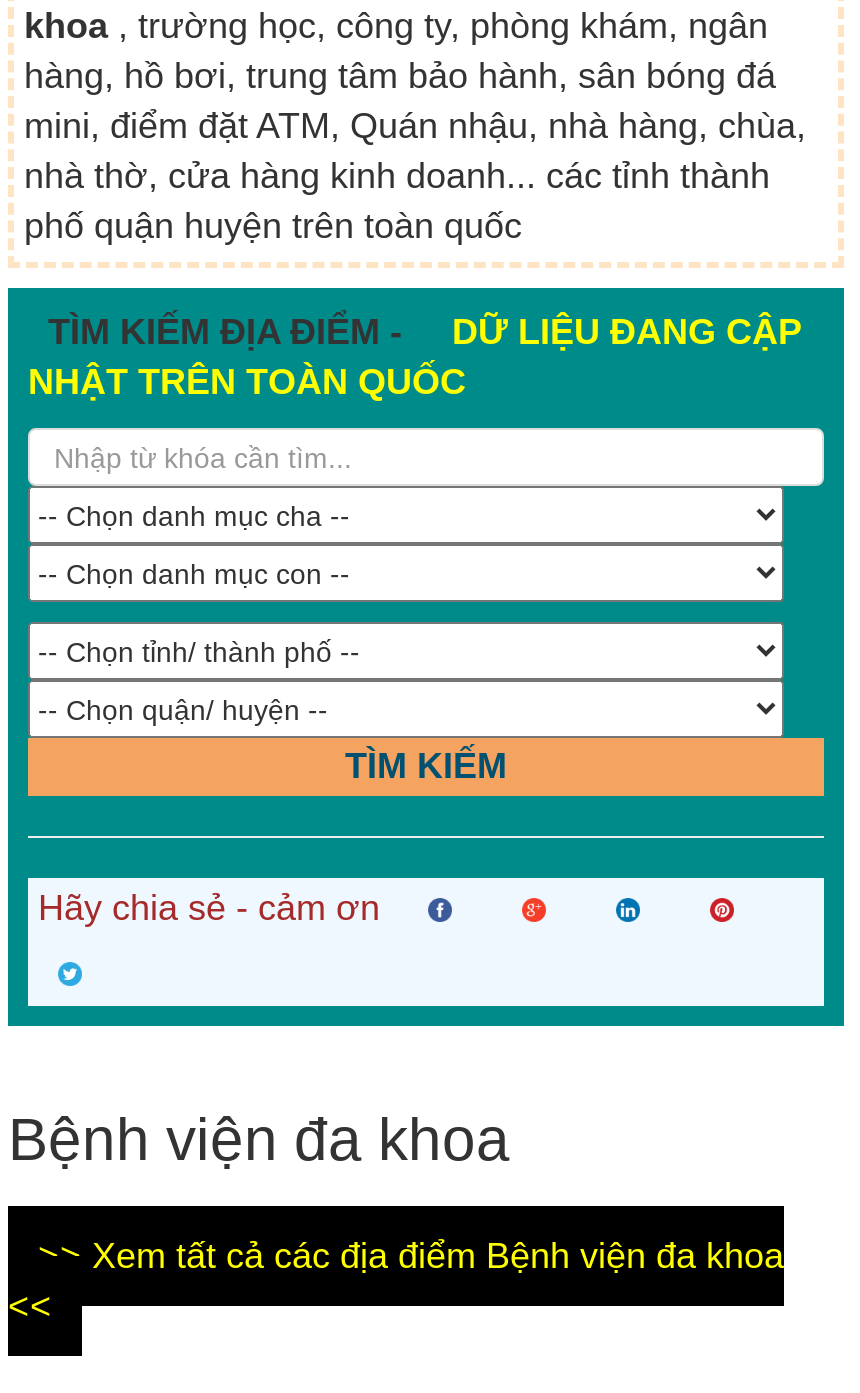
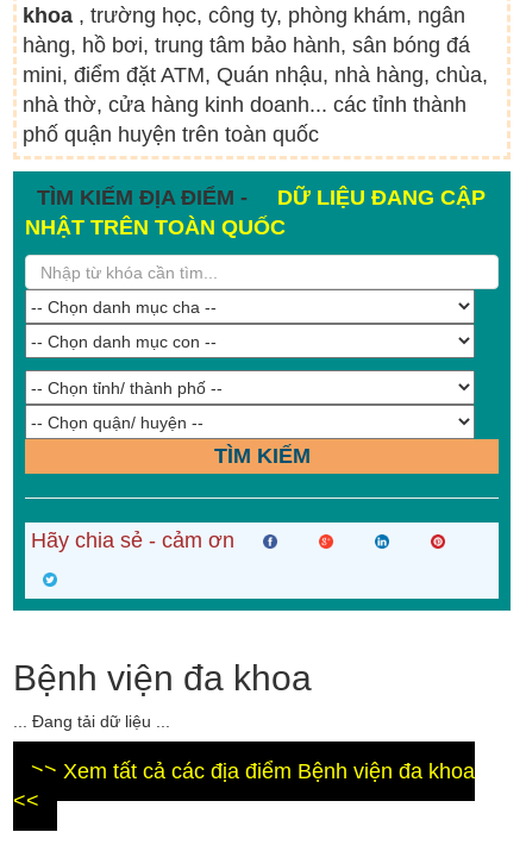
+ ... Đang tải dữ liệu ...
